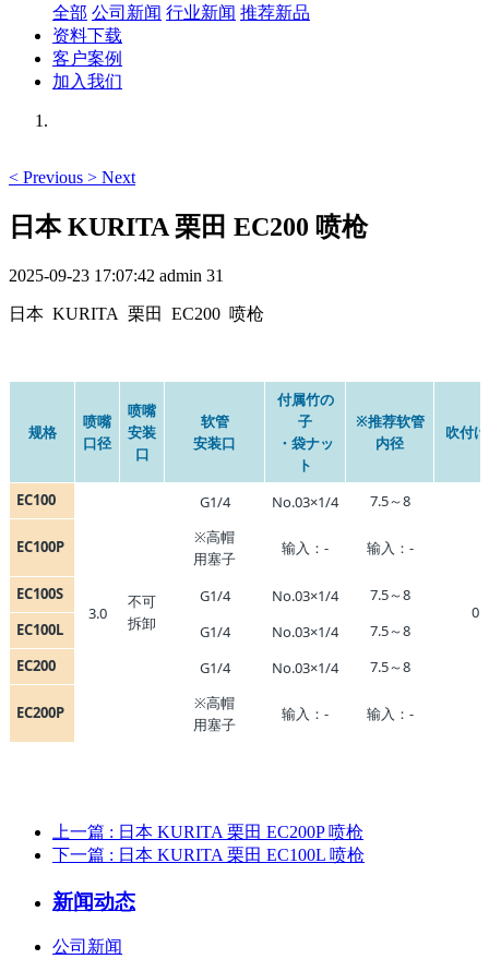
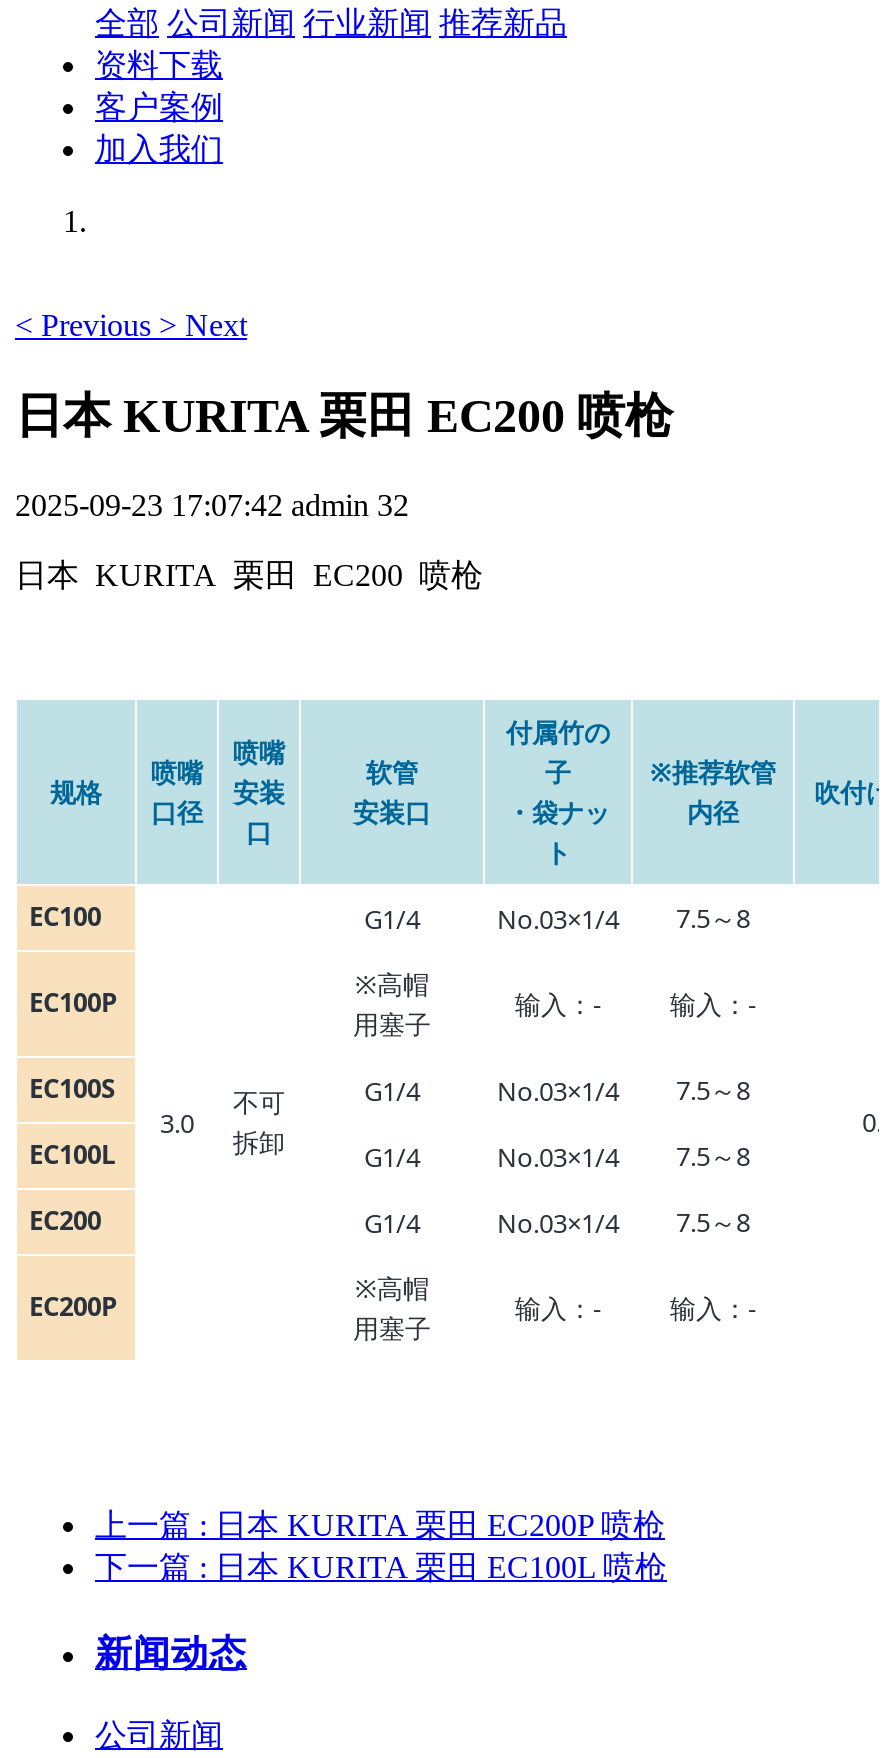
- 2025-09-23 17:07:42 admin 31
+ 2025-09-23 17:07:42 admin 32
